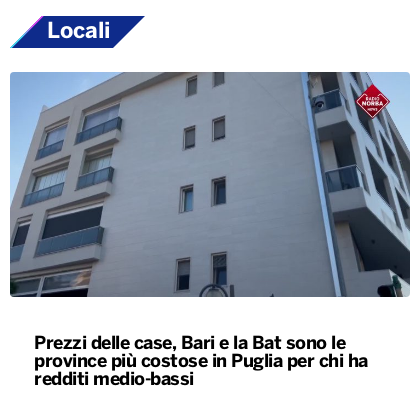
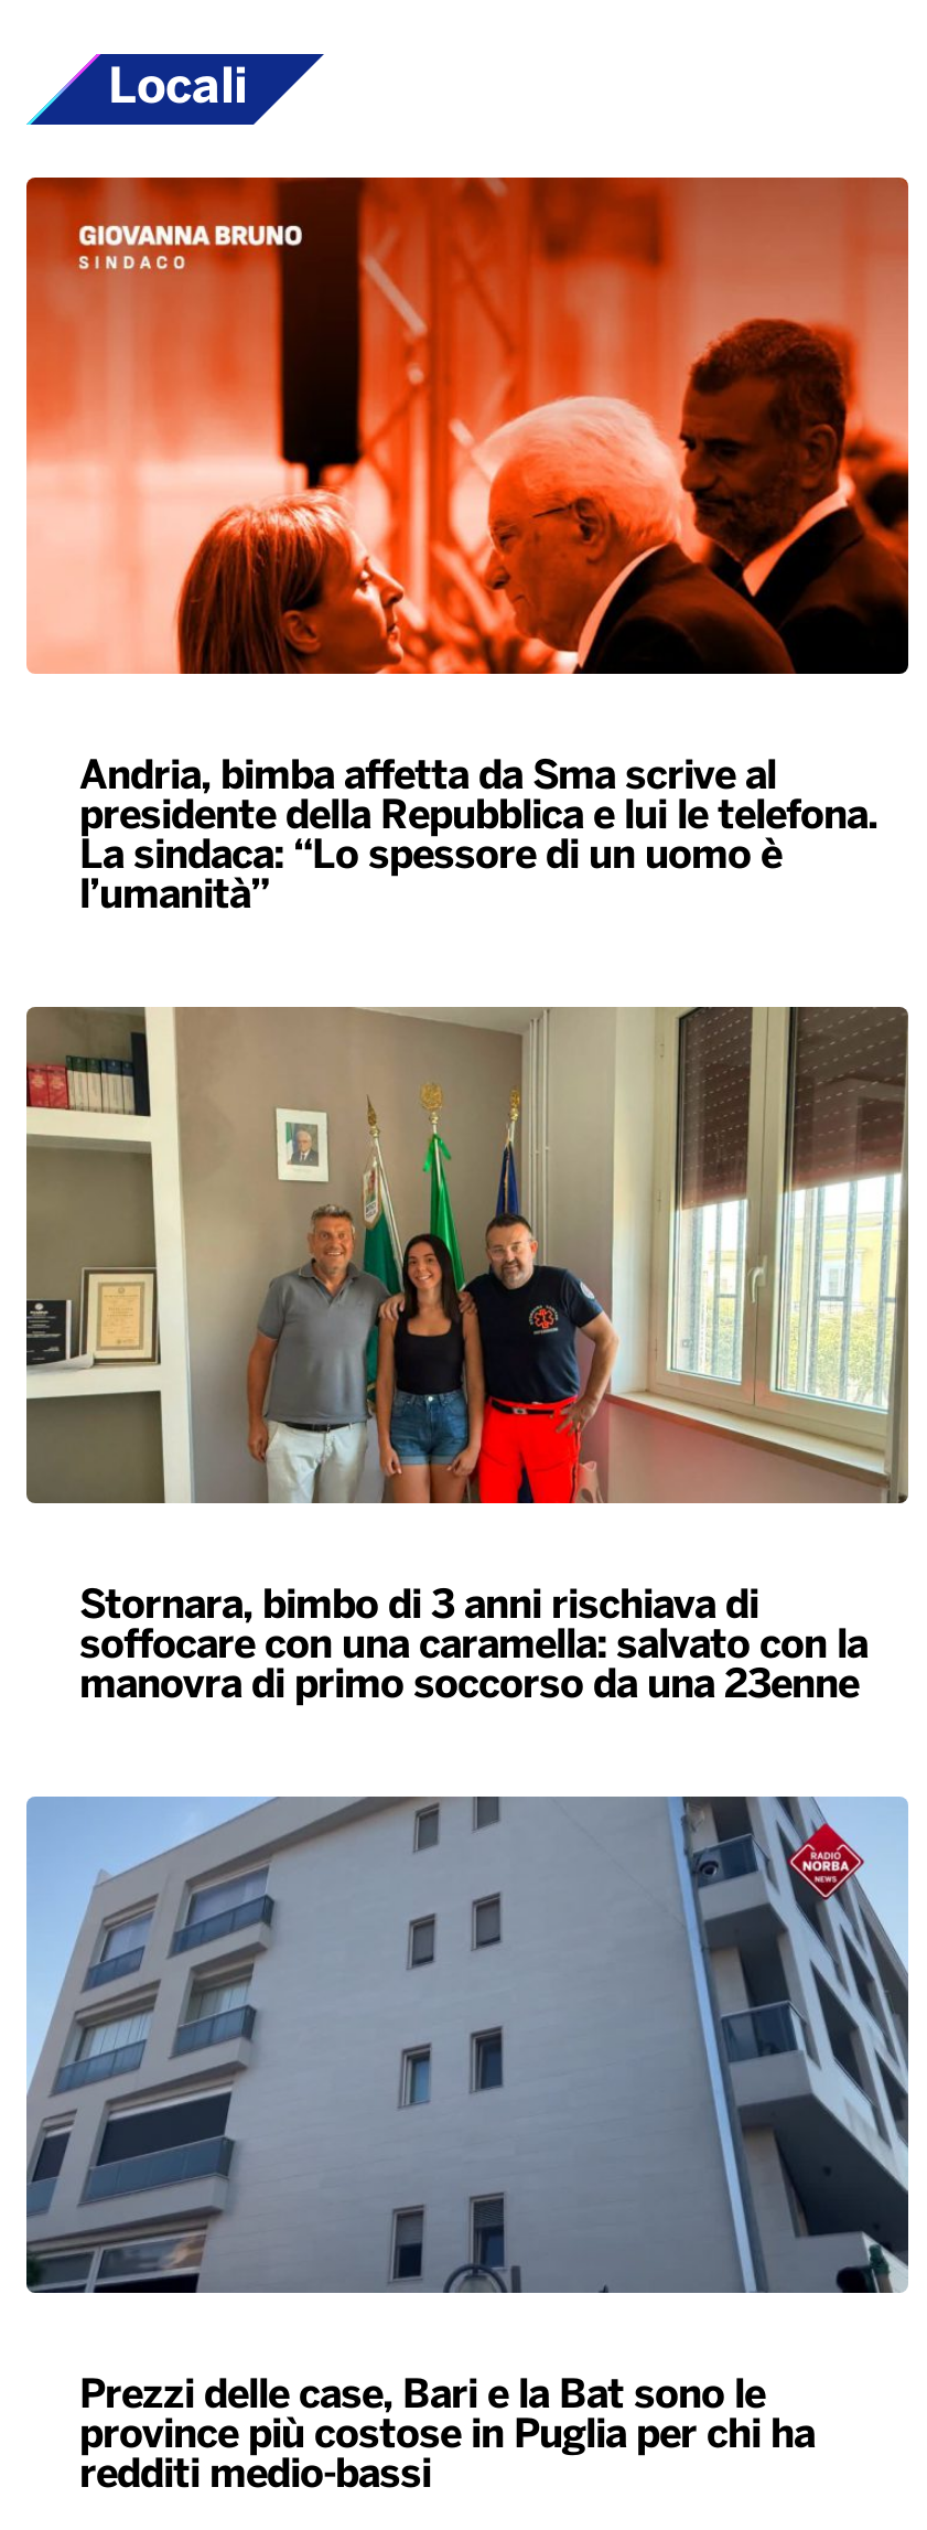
+ [image]
+ Andria, bimba affetta da Sma scrive al
+ presidente della Repubblica e lui le telefona.
+ La sindaca: “Lo spessore di un uomo è
+ l’umanità”

+ [image]
+ Stornara, bimbo di 3 anni rischiava di
+ soffocare con una caramella: salvato con la
+ manovra di primo soccorso da una 23enne
